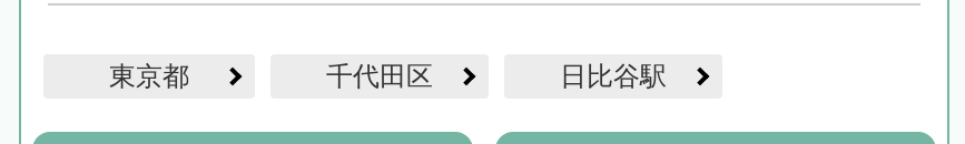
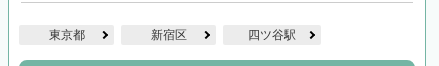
- 千代田区
- 日比谷駅
+ 新宿区
+ 四ツ谷駅
